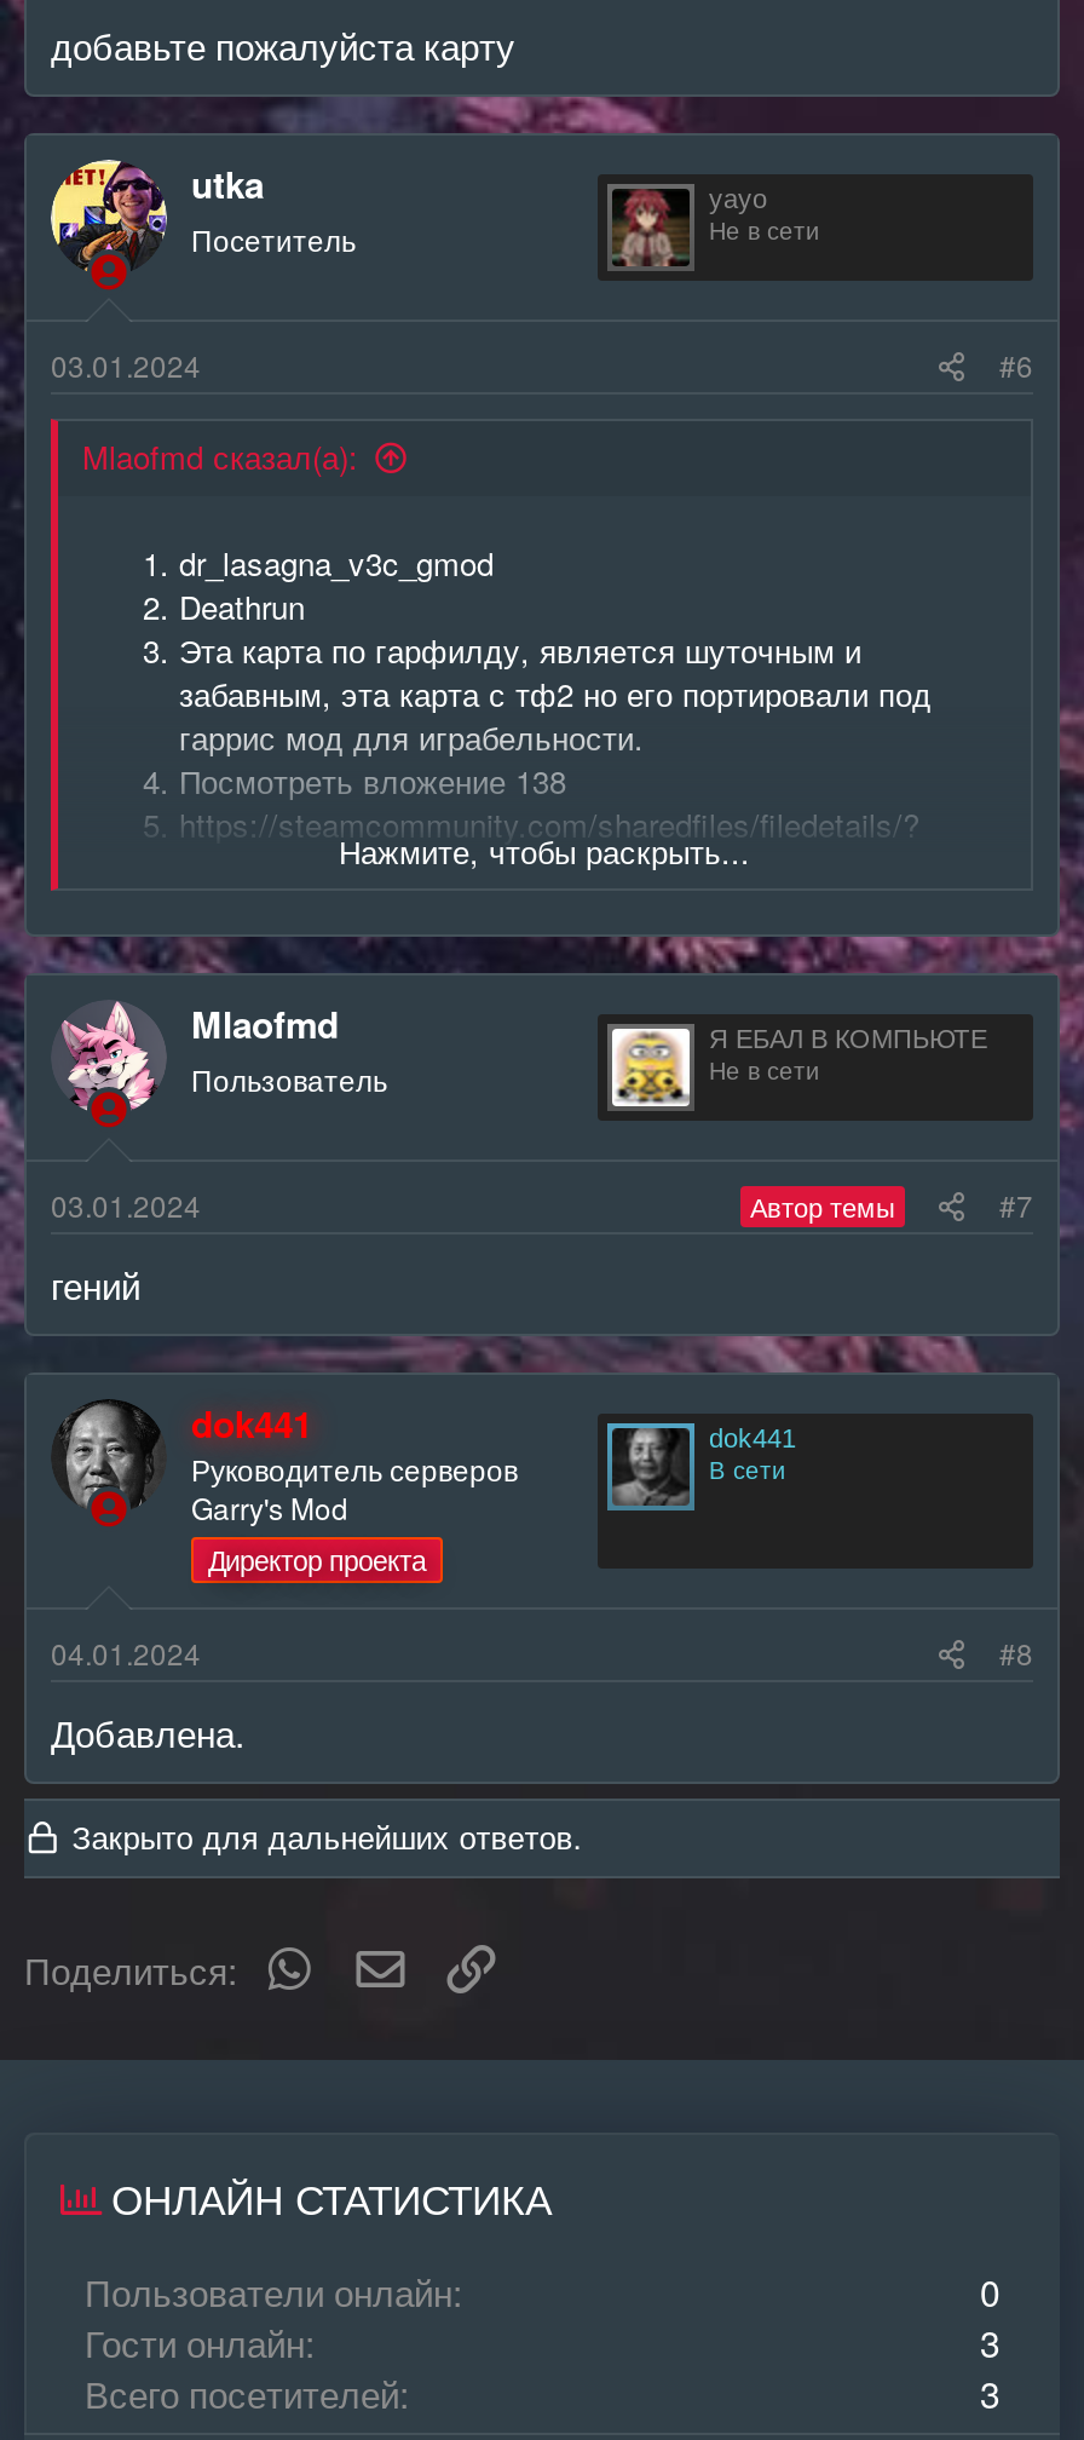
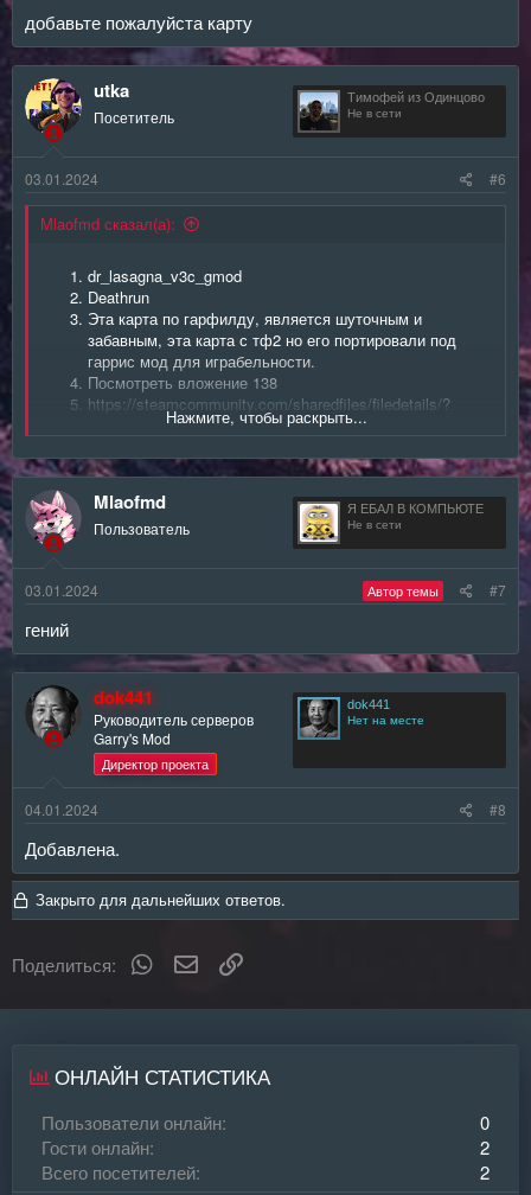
- [image]
- yayo
+ [image]
+ Тимофей из Одинцово

- В сети
+ Нет на месте

- 3
+ 2

- 3
+ 2
